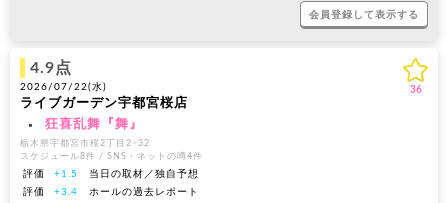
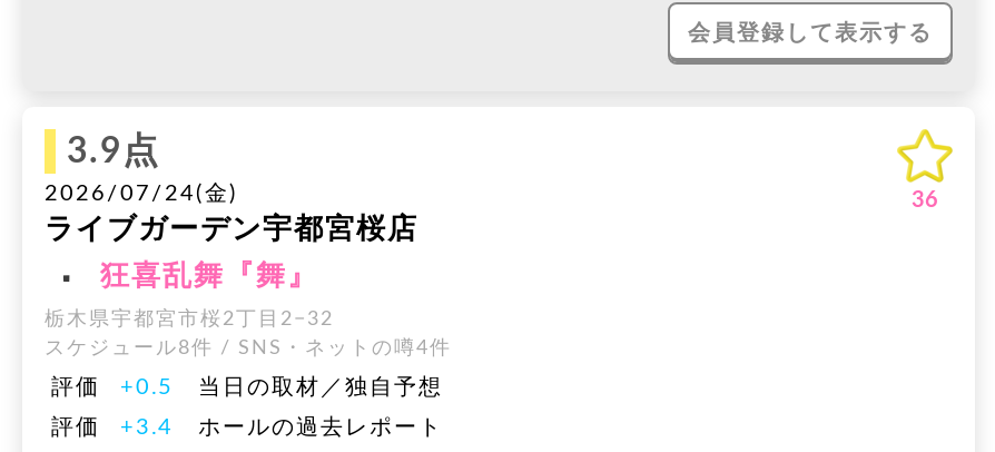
- 4.9点
- 2026/07/22(水)
+ 3.9点
+ 2026/07/24(金)

- 評価 +1.5 当日の取材／独自予想
+ 評価 +0.5 当日の取材／独自予想
